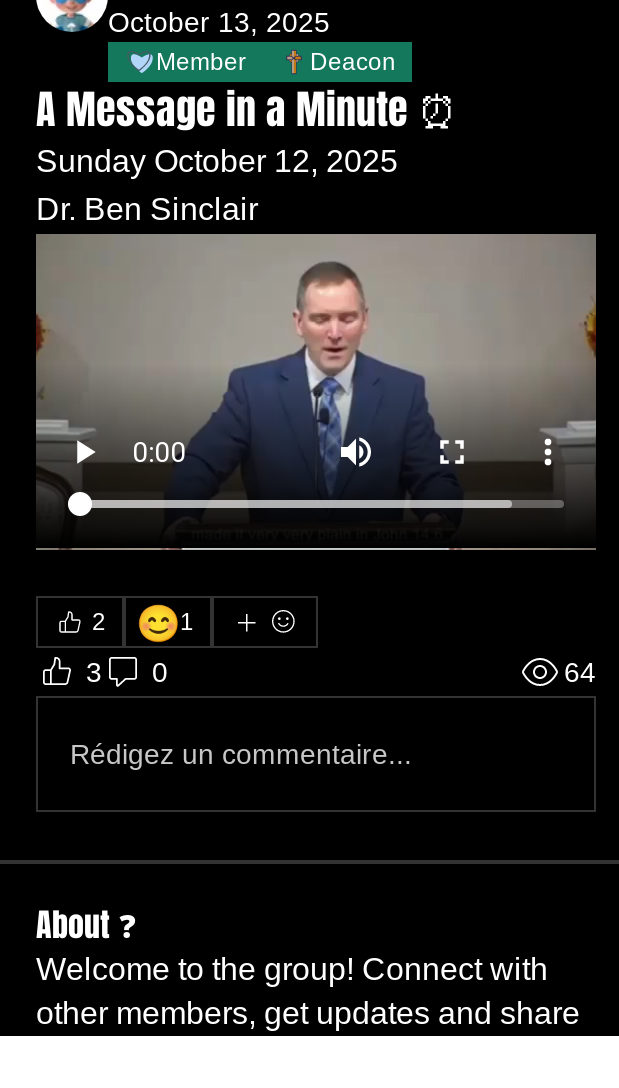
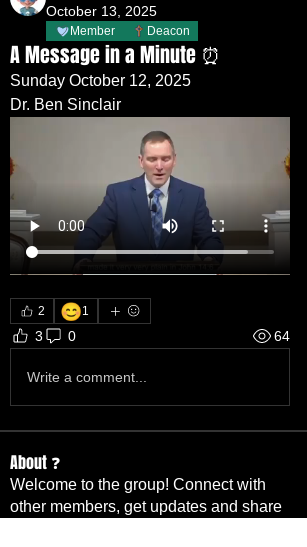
- Rédigez un commentaire...
+ Write a comment...
